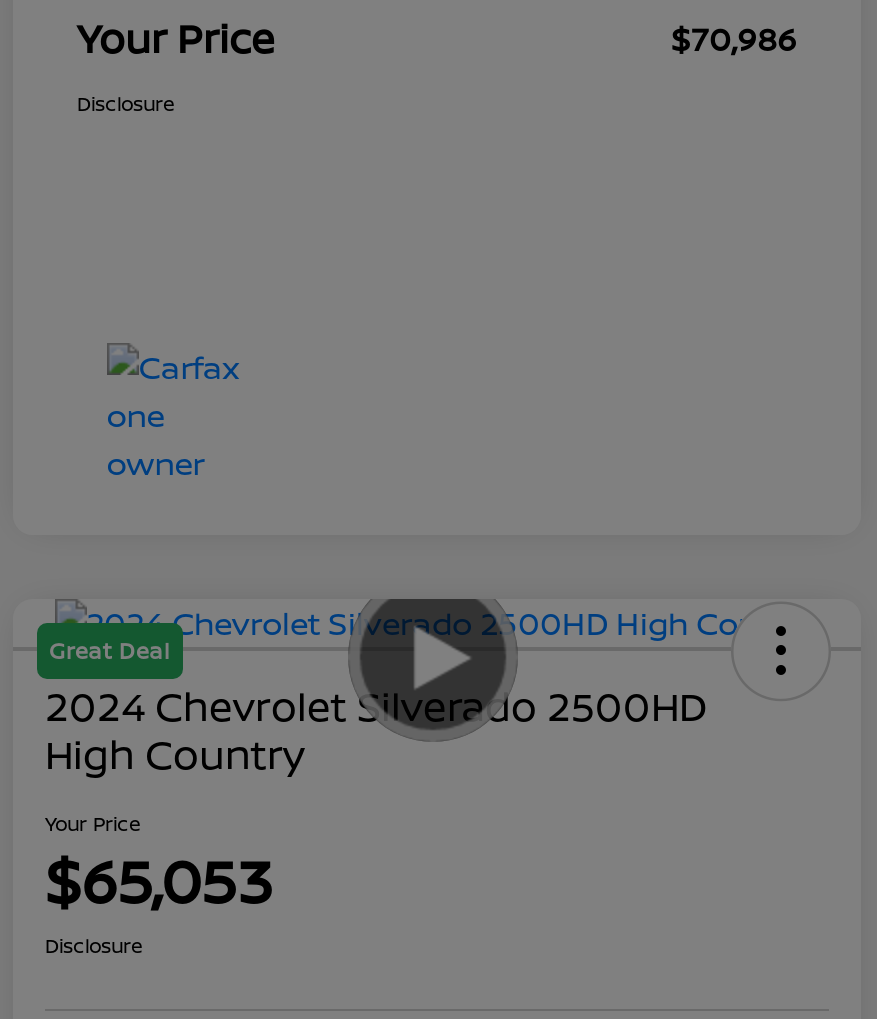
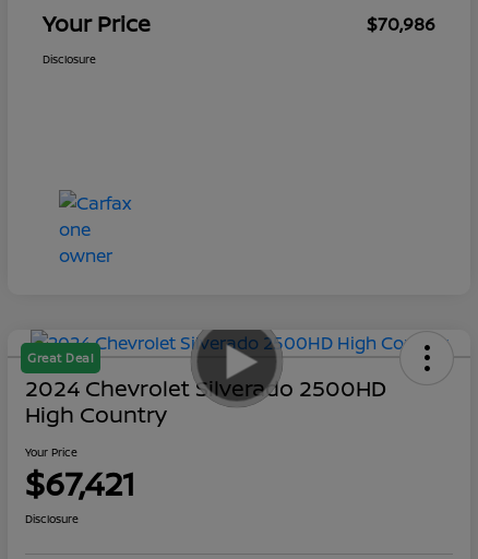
- $65,053
+ $67,421
